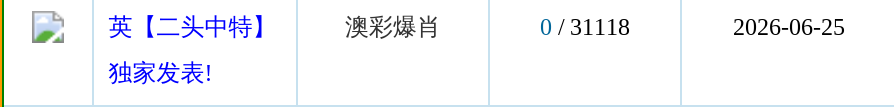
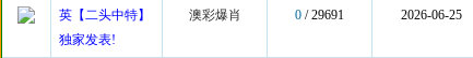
- 0 / 31118
+ 0 / 29691
